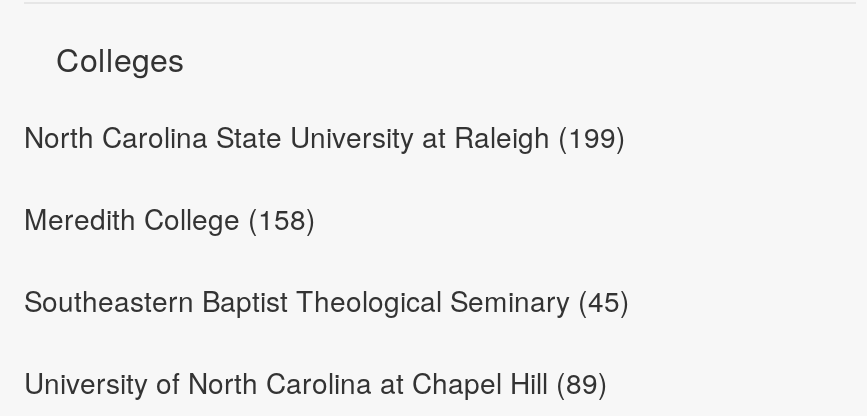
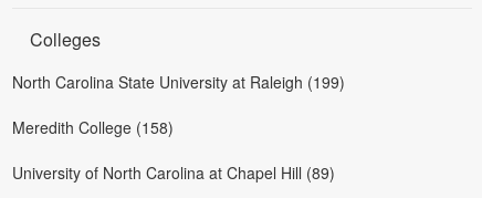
- Southeastern Baptist Theological Seminary (45)
